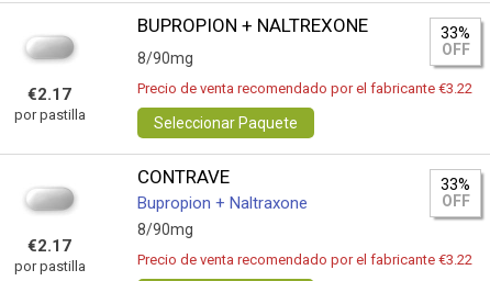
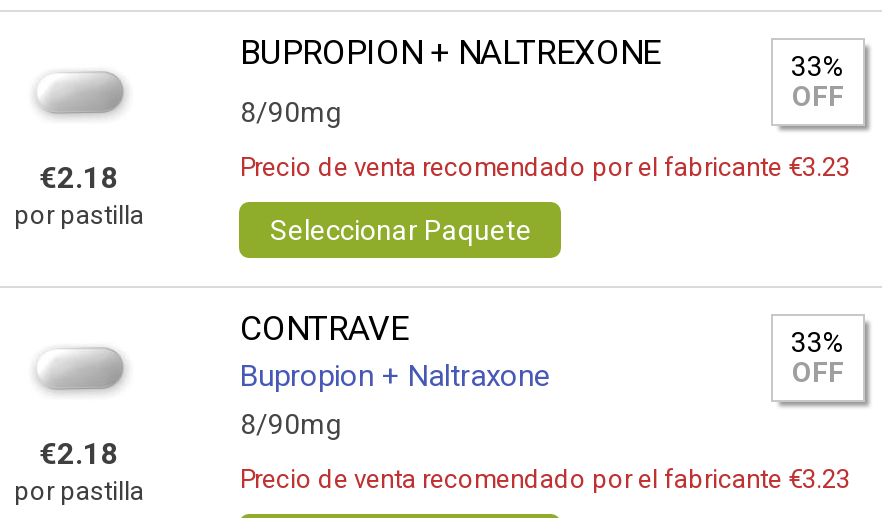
- €2.17
+ €2.18

- Precio de venta recomendado por el fabricante €3.22
+ Precio de venta recomendado por el fabricante €3.23

- €2.17
+ €2.18

- Precio de venta recomendado por el fabricante €3.22
+ Precio de venta recomendado por el fabricante €3.23
